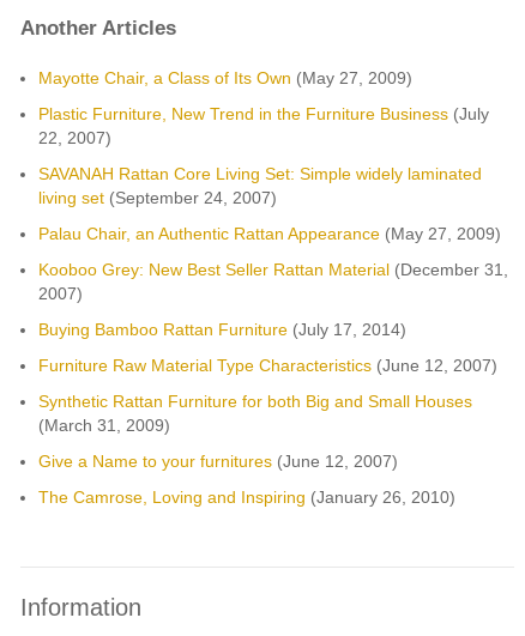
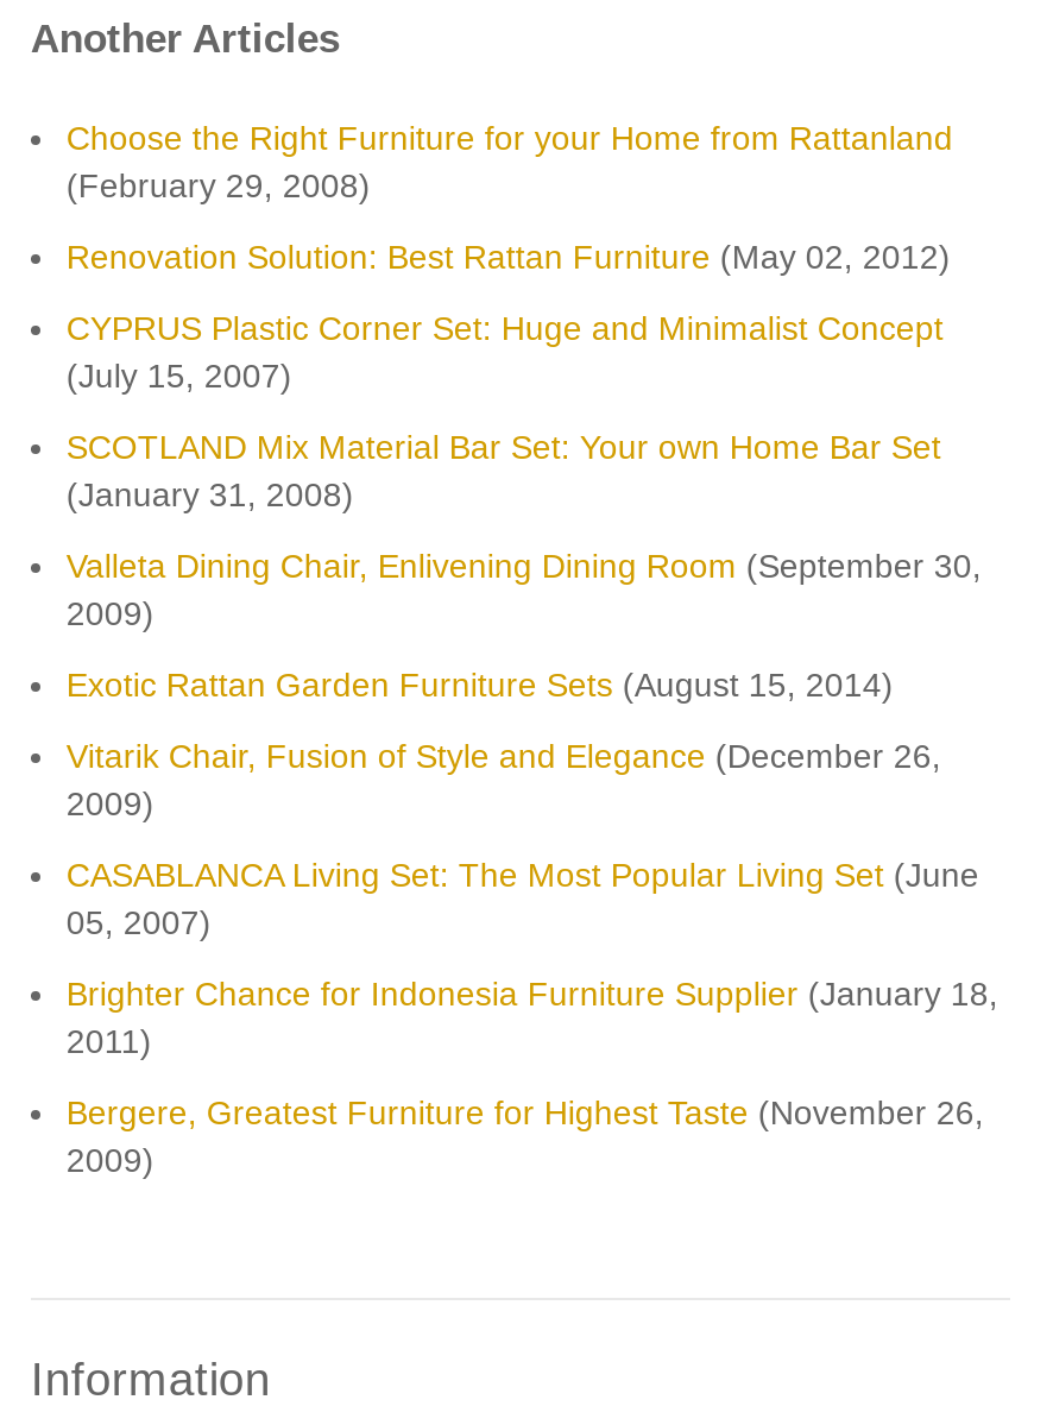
- Mayotte Chair, a Class of Its Own (May 27, 2009)
+ Choose the Right Furniture for your Home from Rattanland
+ (February 29, 2008)

- Plastic Furniture, New Trend in the Furniture Business (July
- 22, 2007)
+ Renovation Solution: Best Rattan Furniture (May 02, 2012)

- SAVANAH Rattan Core Living Set: Simple widely laminated
- living set (September 24, 2007)
+ CYPRUS Plastic Corner Set: Huge and Minimalist Concept
+ (July 15, 2007)

- Palau Chair, an Authentic Rattan Appearance (May 27, 2009)
+ SCOTLAND Mix Material Bar Set: Your own Home Bar Set
+ (January 31, 2008)

- Kooboo Grey: New Best Seller Rattan Material (December 31,
- 2007)
+ Valleta Dining Chair, Enlivening Dining Room (September 30,
+ 2009)

- Buying Bamboo Rattan Furniture (July 17, 2014)
+ Exotic Rattan Garden Furniture Sets (August 15, 2014)

- Furniture Raw Material Type Characteristics (June 12, 2007)
+ Vitarik Chair, Fusion of Style and Elegance (December 26,
+ 2009)

- Synthetic Rattan Furniture for both Big and Small Houses
- (March 31, 2009)
+ CASABLANCA Living Set: The Most Popular Living Set (June
+ 05, 2007)

- Give a Name to your furnitures (June 12, 2007)
+ Brighter Chance for Indonesia Furniture Supplier (January 18,
+ 2011)

- The Camrose, Loving and Inspiring (January 26, 2010)
+ Bergere, Greatest Furniture for Highest Taste (November 26,
+ 2009)
